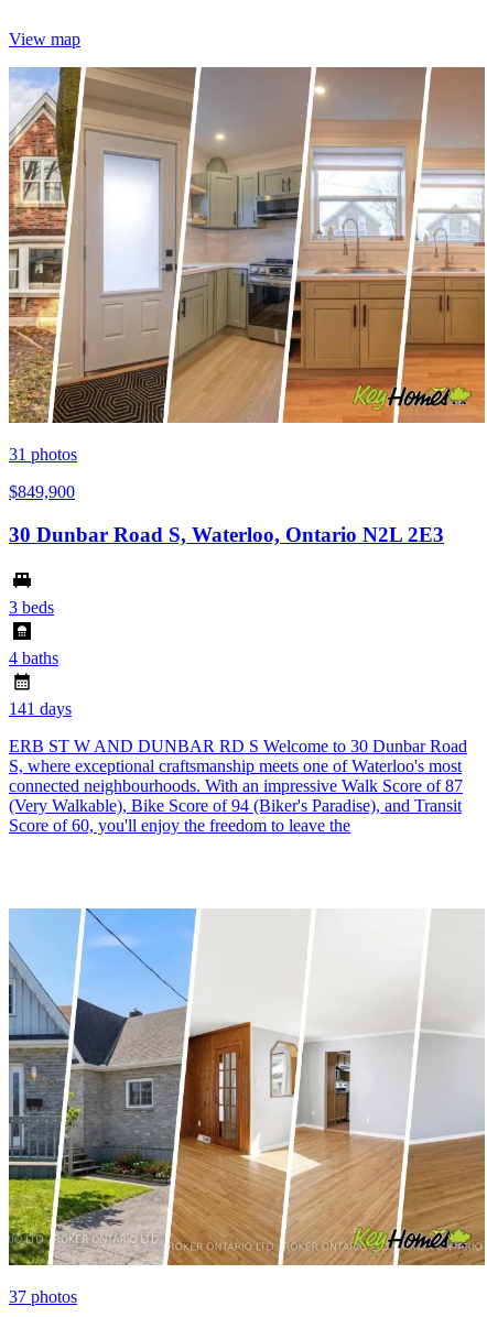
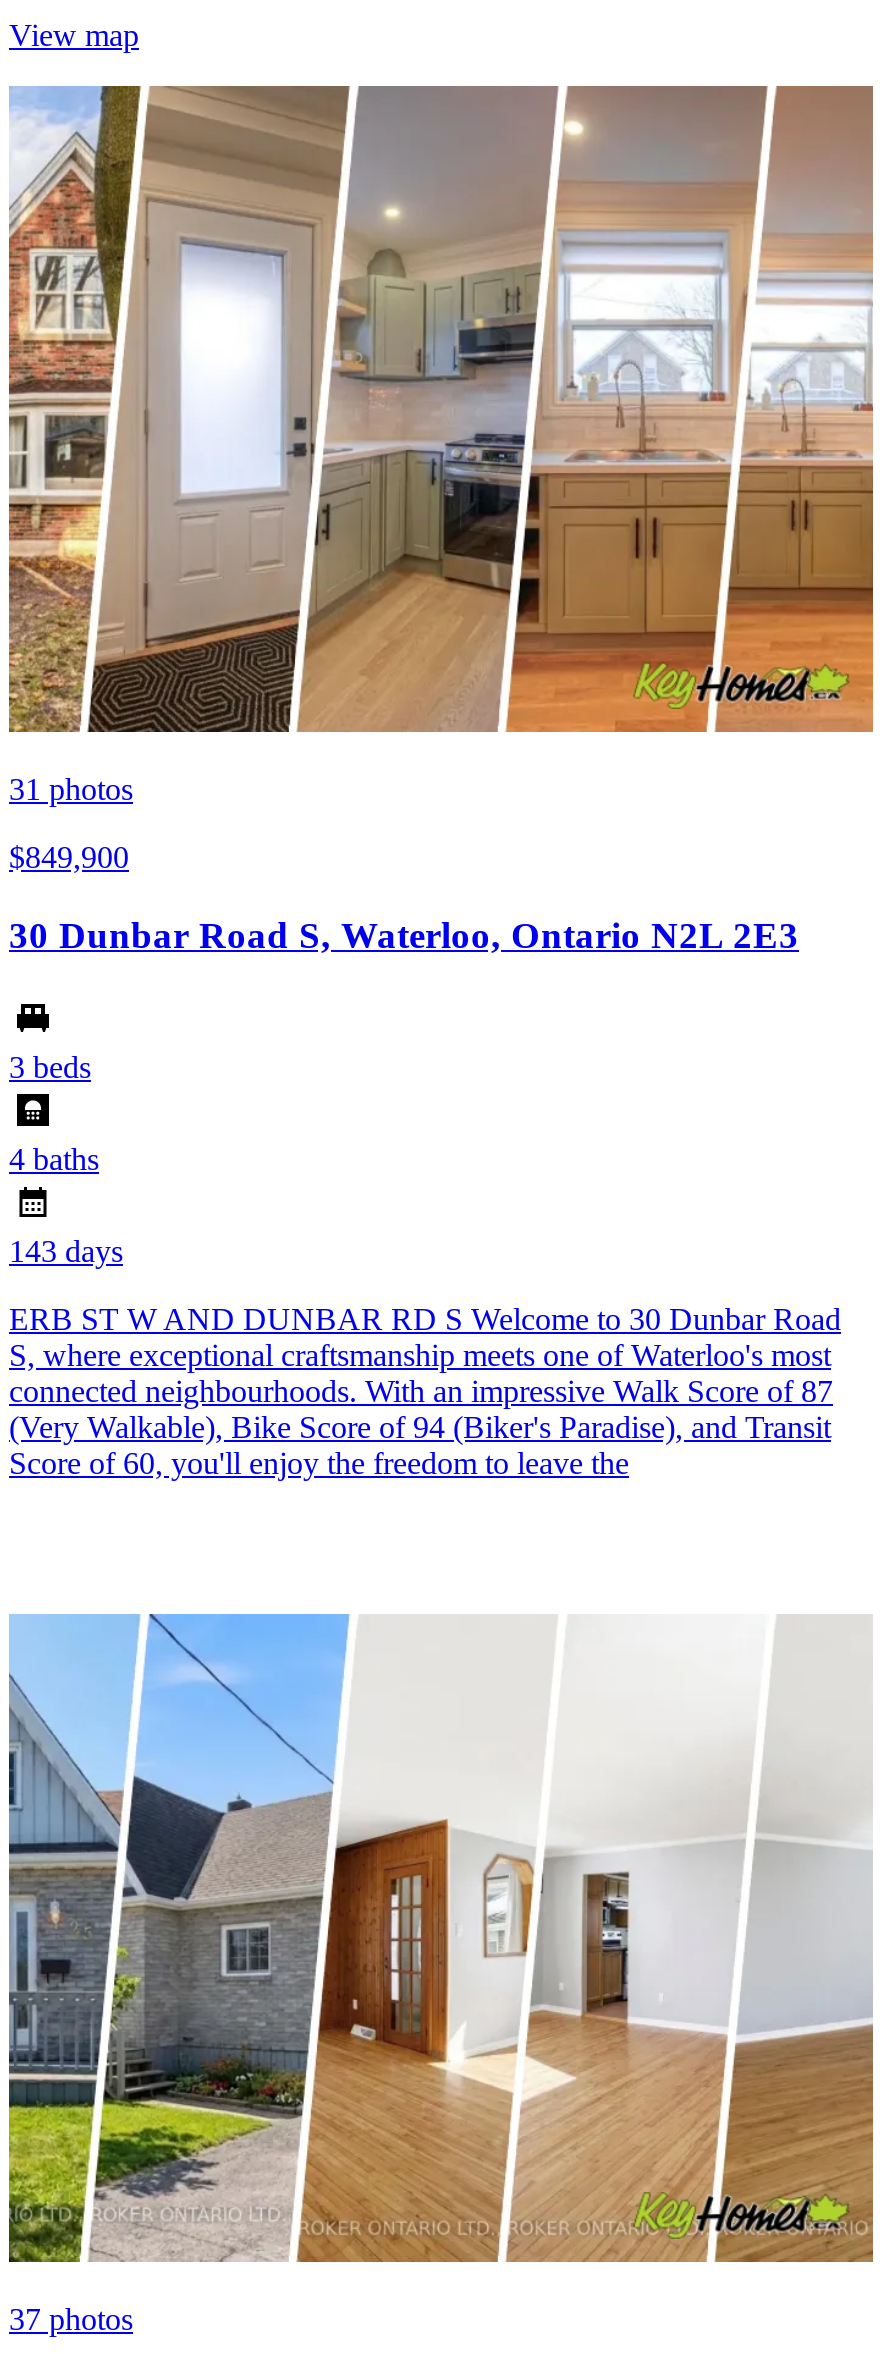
- 141 days
+ 143 days
